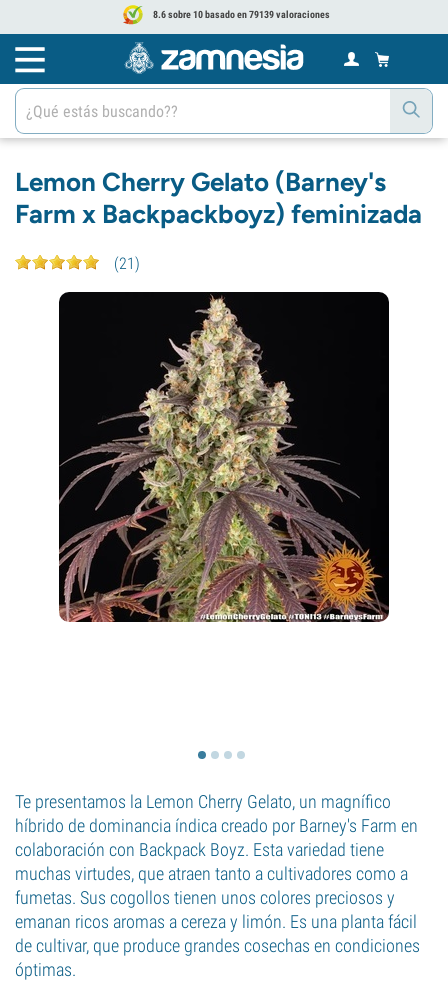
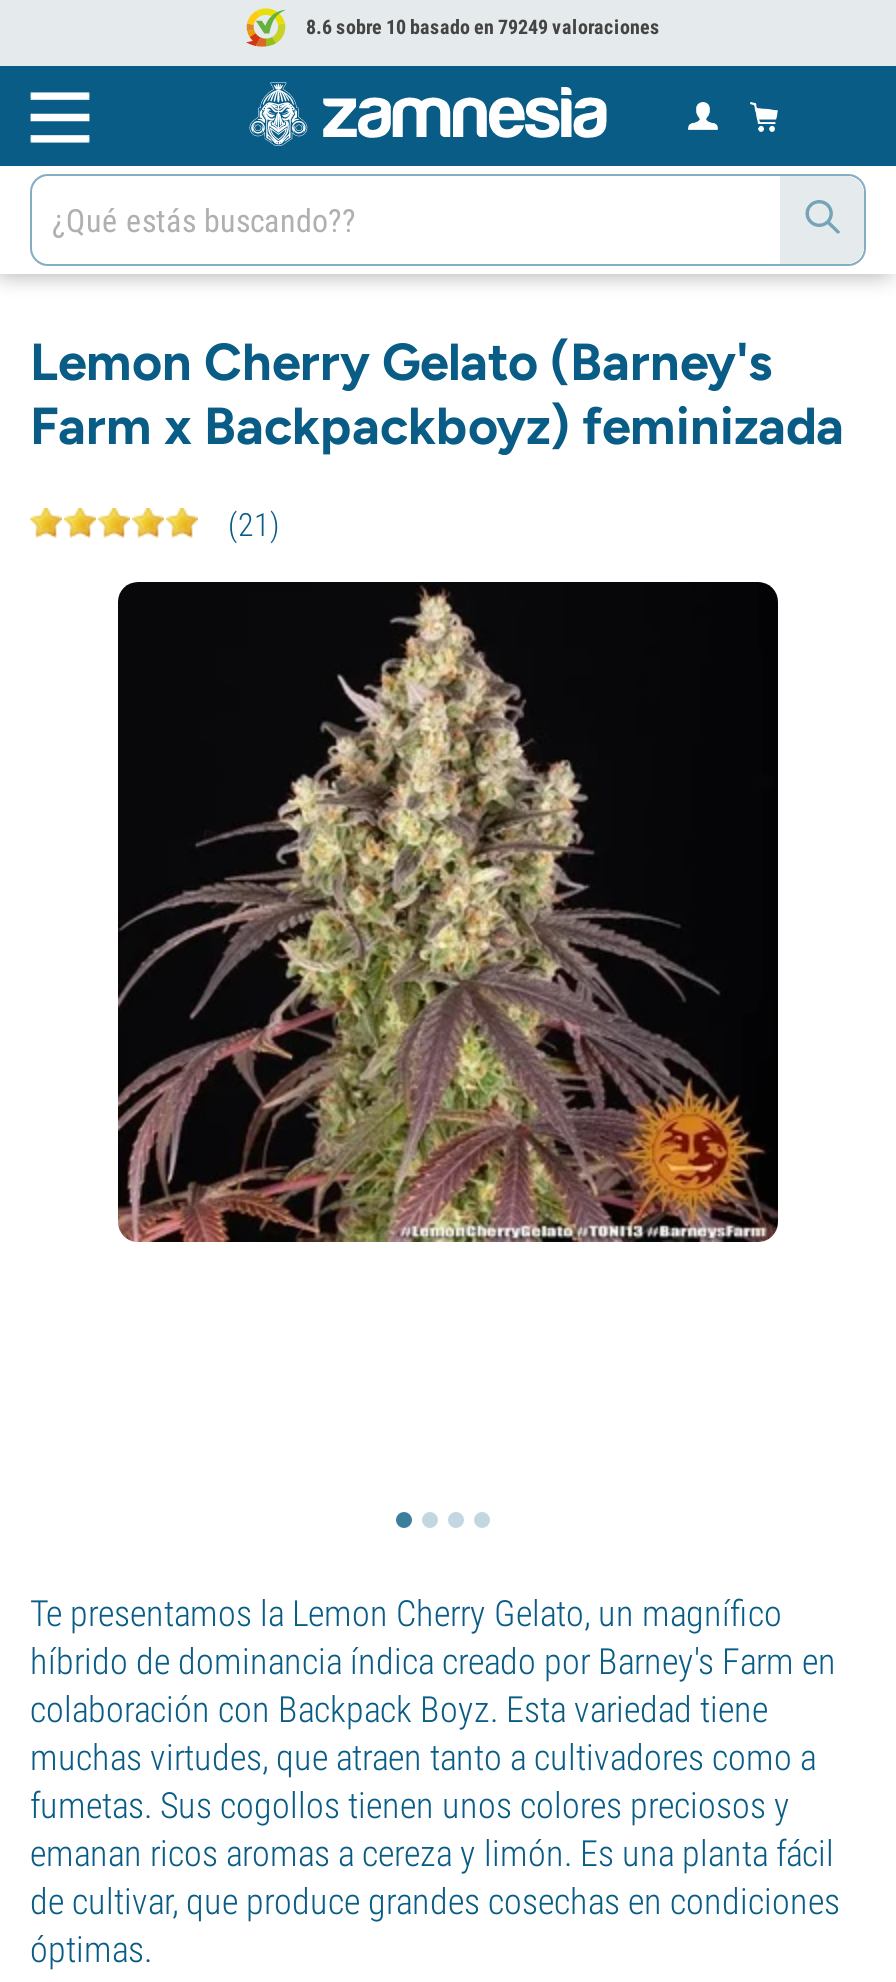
- 8.6 sobre 10 basado en 79139 valoraciones
+ 8.6 sobre 10 basado en 79249 valoraciones
